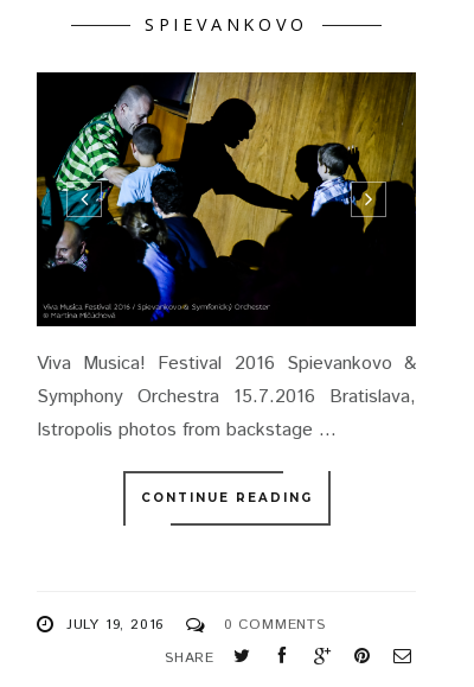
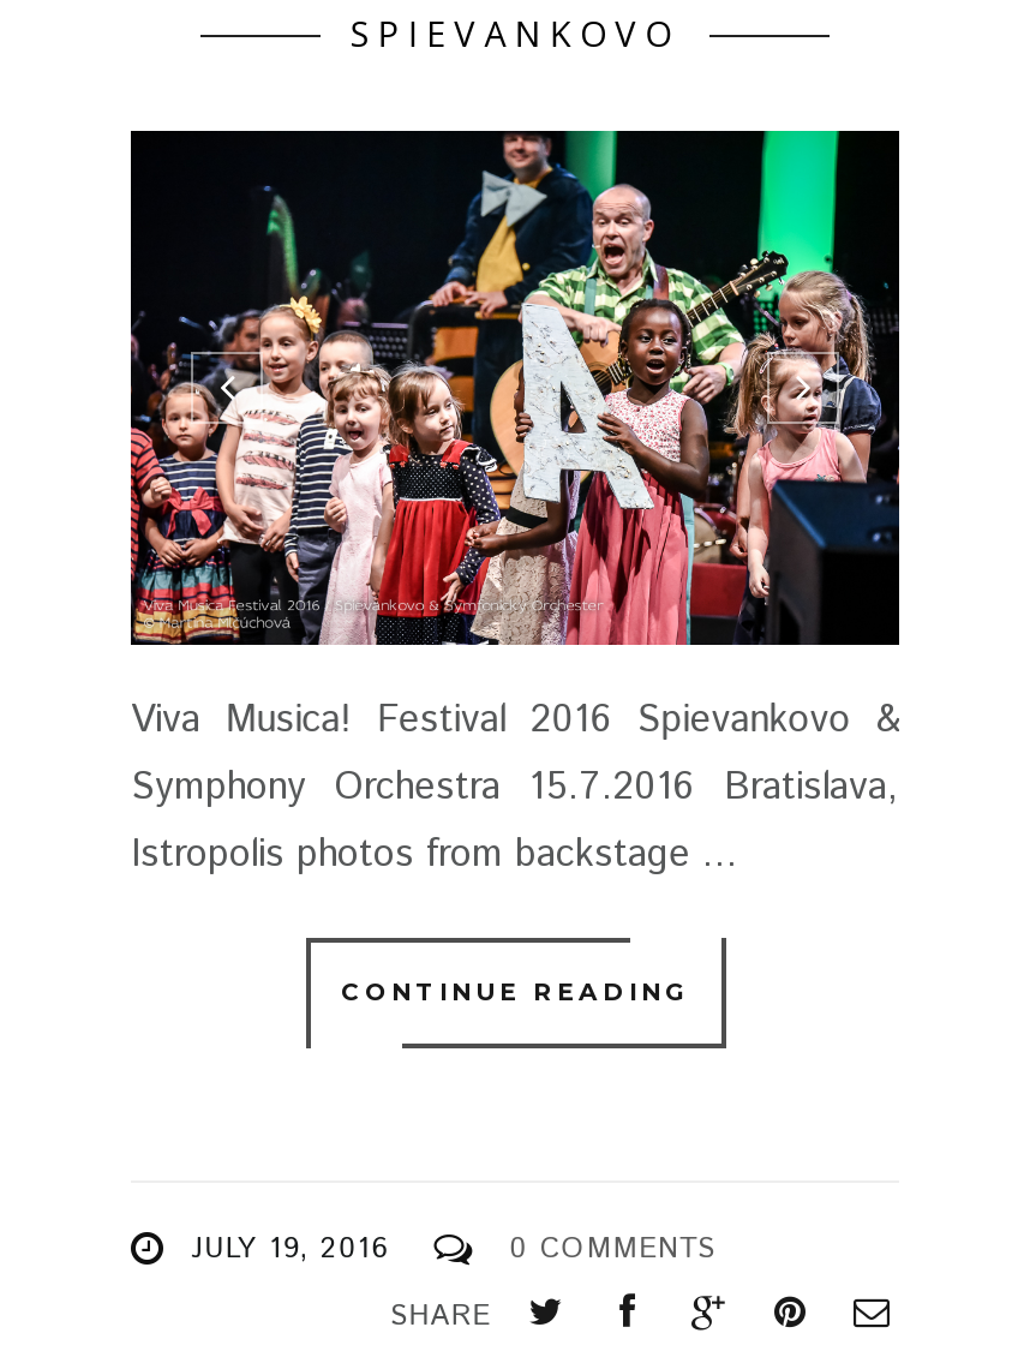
- [image]
+ [image]
